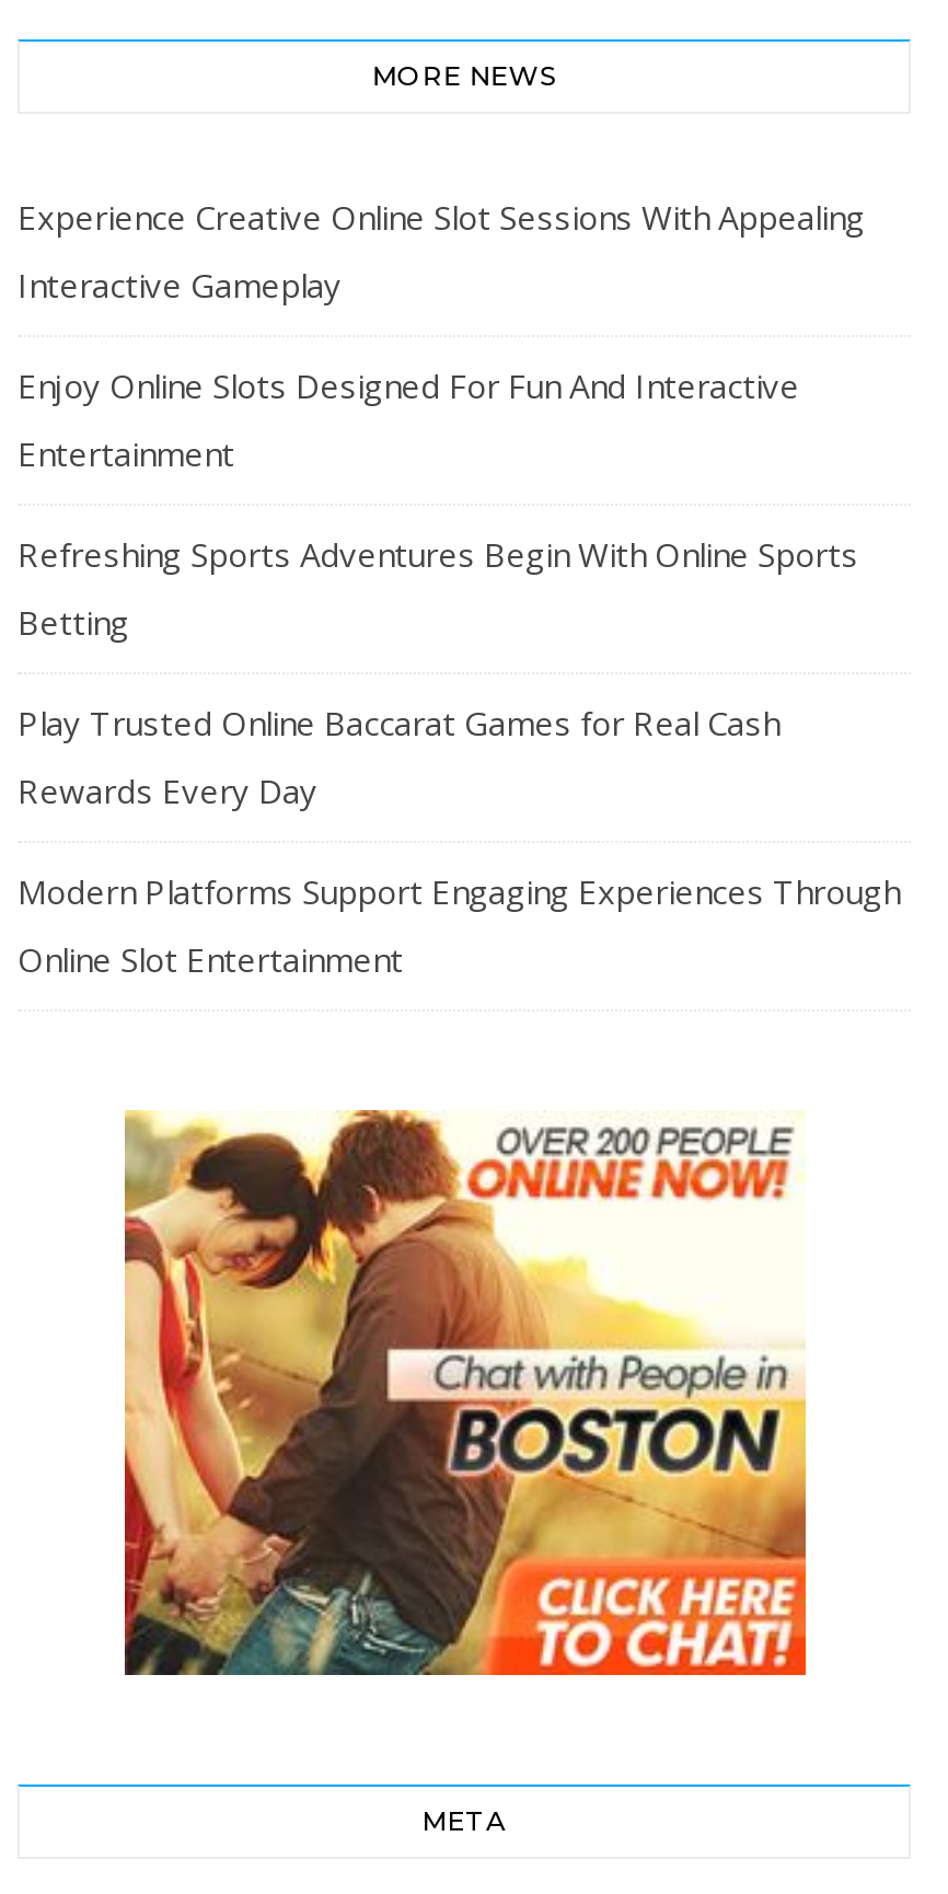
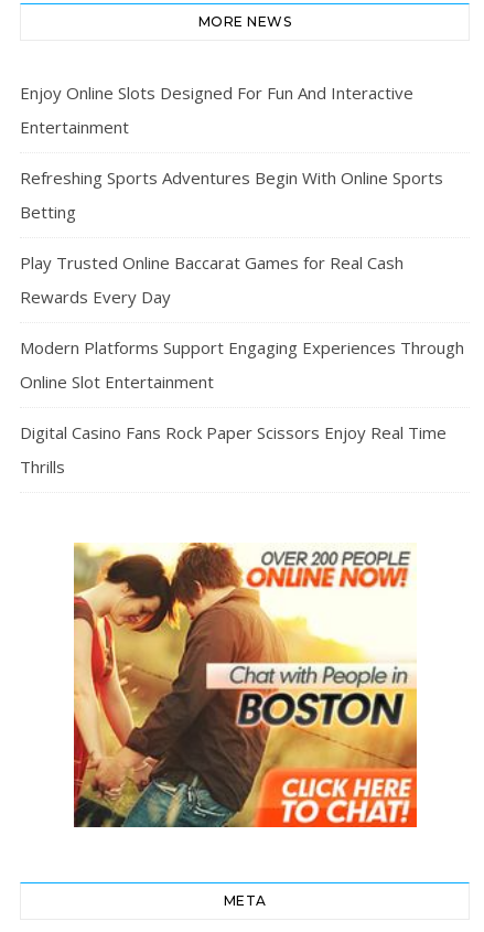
- Experience Creative Online Slot Sessions With Appealing
- Interactive Gameplay

moved up: Enjoy Online Slots Designed For Fun And Interactive | Entertainment | Refreshing Sports Adventures Begin With Online Sports | Betting | Play Trusted Online Baccarat Games for Real Cash | Rewards Every Day | Modern Platforms Support Engaging Experiences Through | Online Slot Entertainment

+ Digital Casino Fans Rock Paper Scissors Enjoy Real Time
+ Thrills
